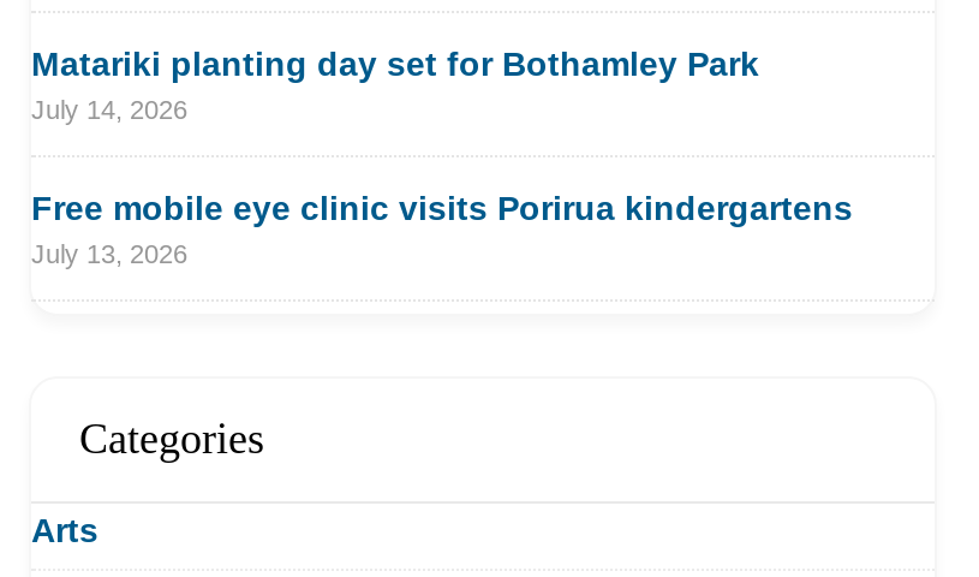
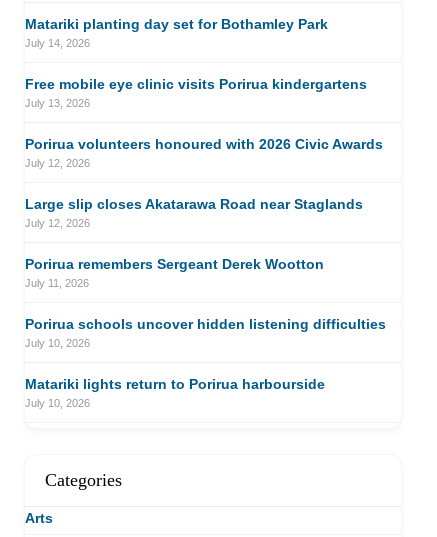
+ Porirua volunteers honoured with 2026 Civic Awards
+ July 12, 2026
+ Large slip closes Akatarawa Road near Staglands
+ July 12, 2026
+ Porirua remembers Sergeant Derek Wootton
+ July 11, 2026
+ Porirua schools uncover hidden listening difficulties
+ July 10, 2026
+ Matariki lights return to Porirua harbourside
+ July 10, 2026
